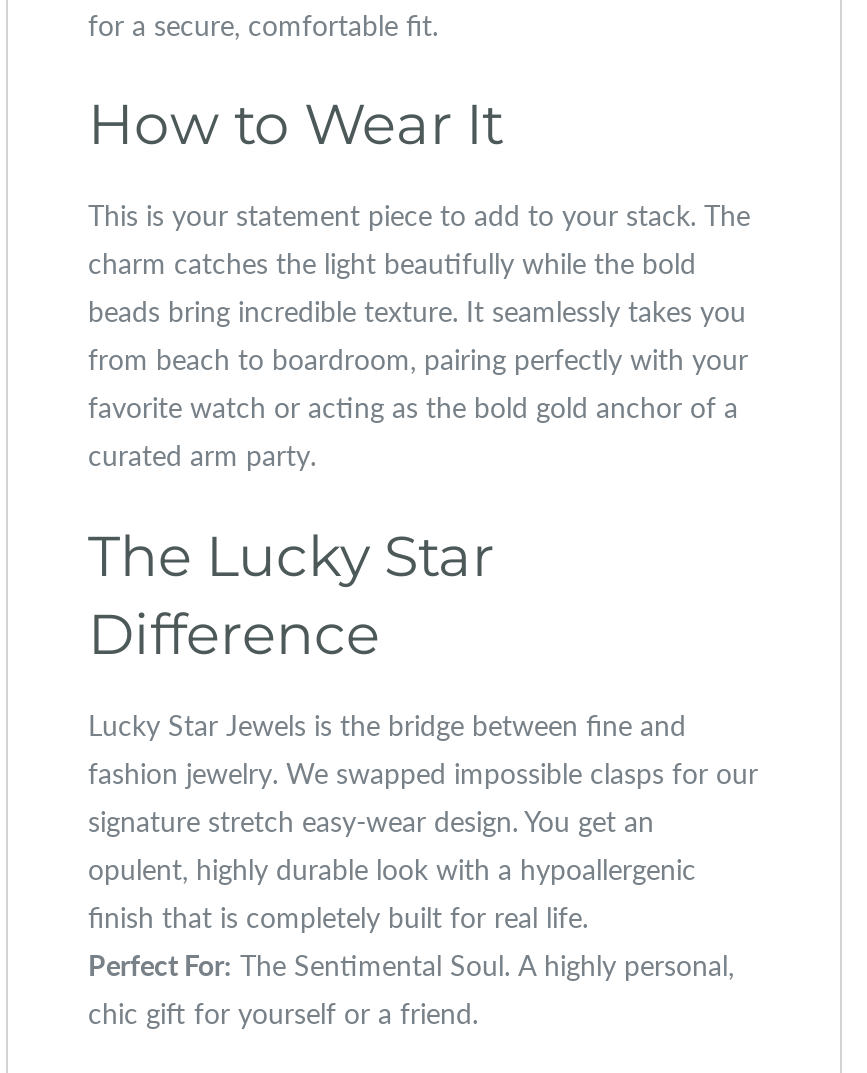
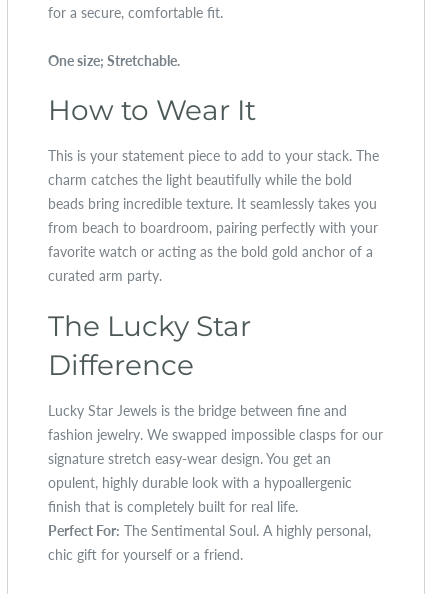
+ One size; Stretchable.
